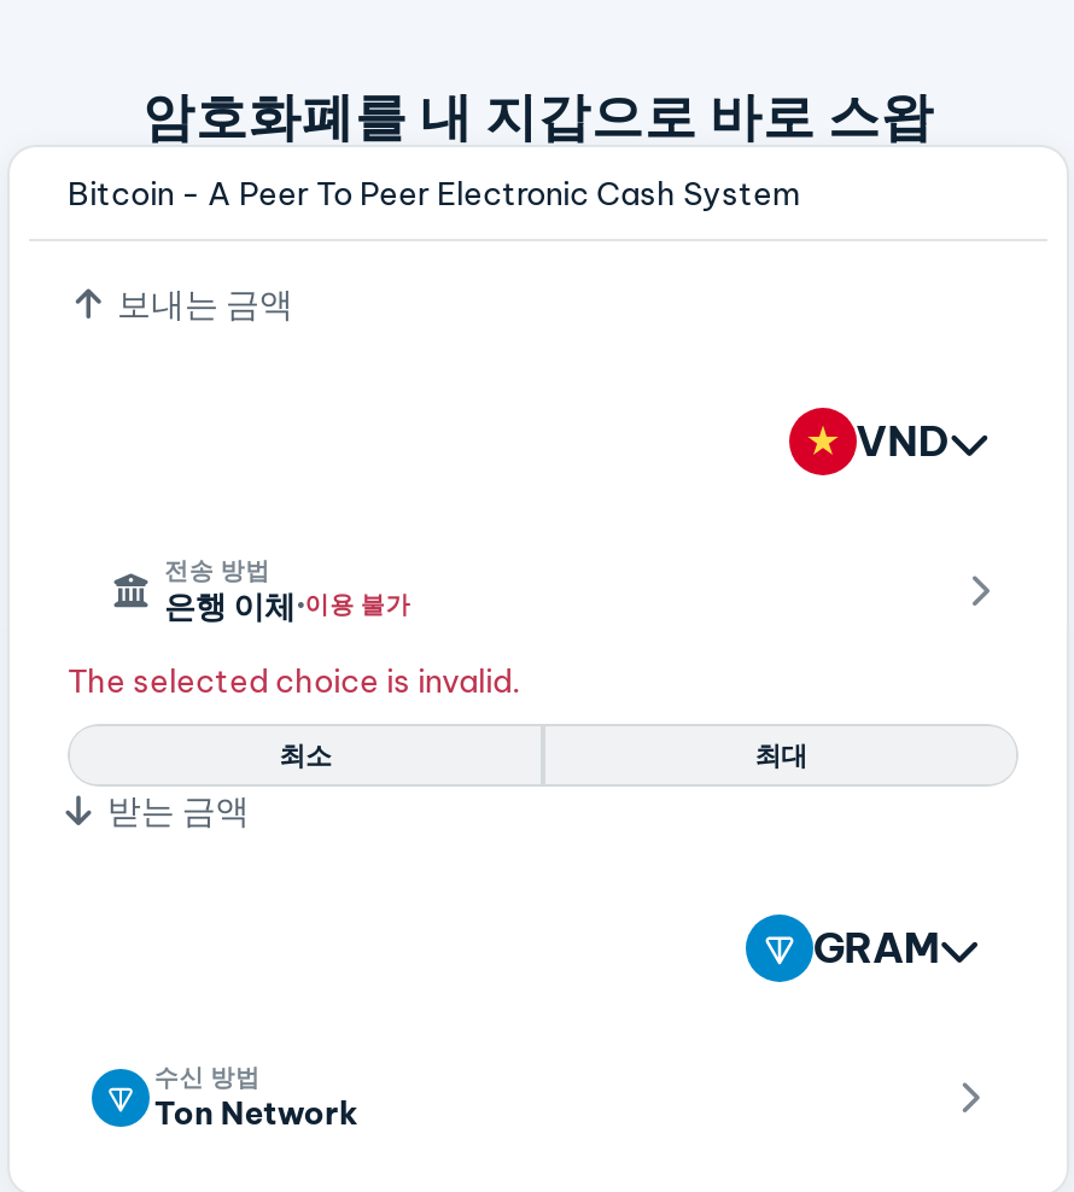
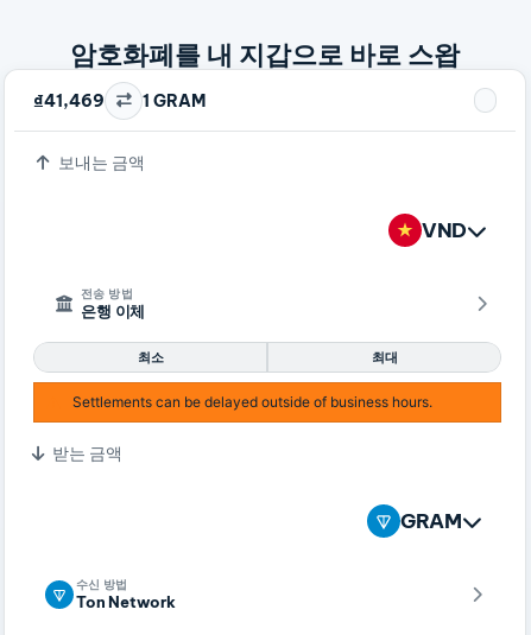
- Bitcoin - A Peer To Peer Electronic Cash System
+ ₫41,469
+ 1 GRAM

- 은행 이체·이용 불가
- The selected choice is invalid.
+ 은행 이체

+ Settlements can be delayed outside of business hours.
